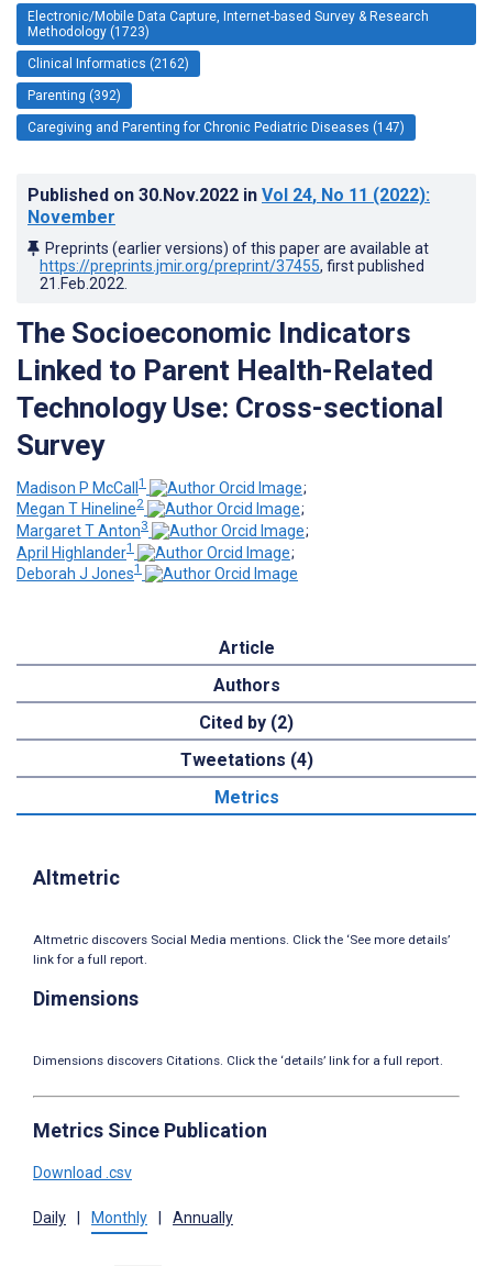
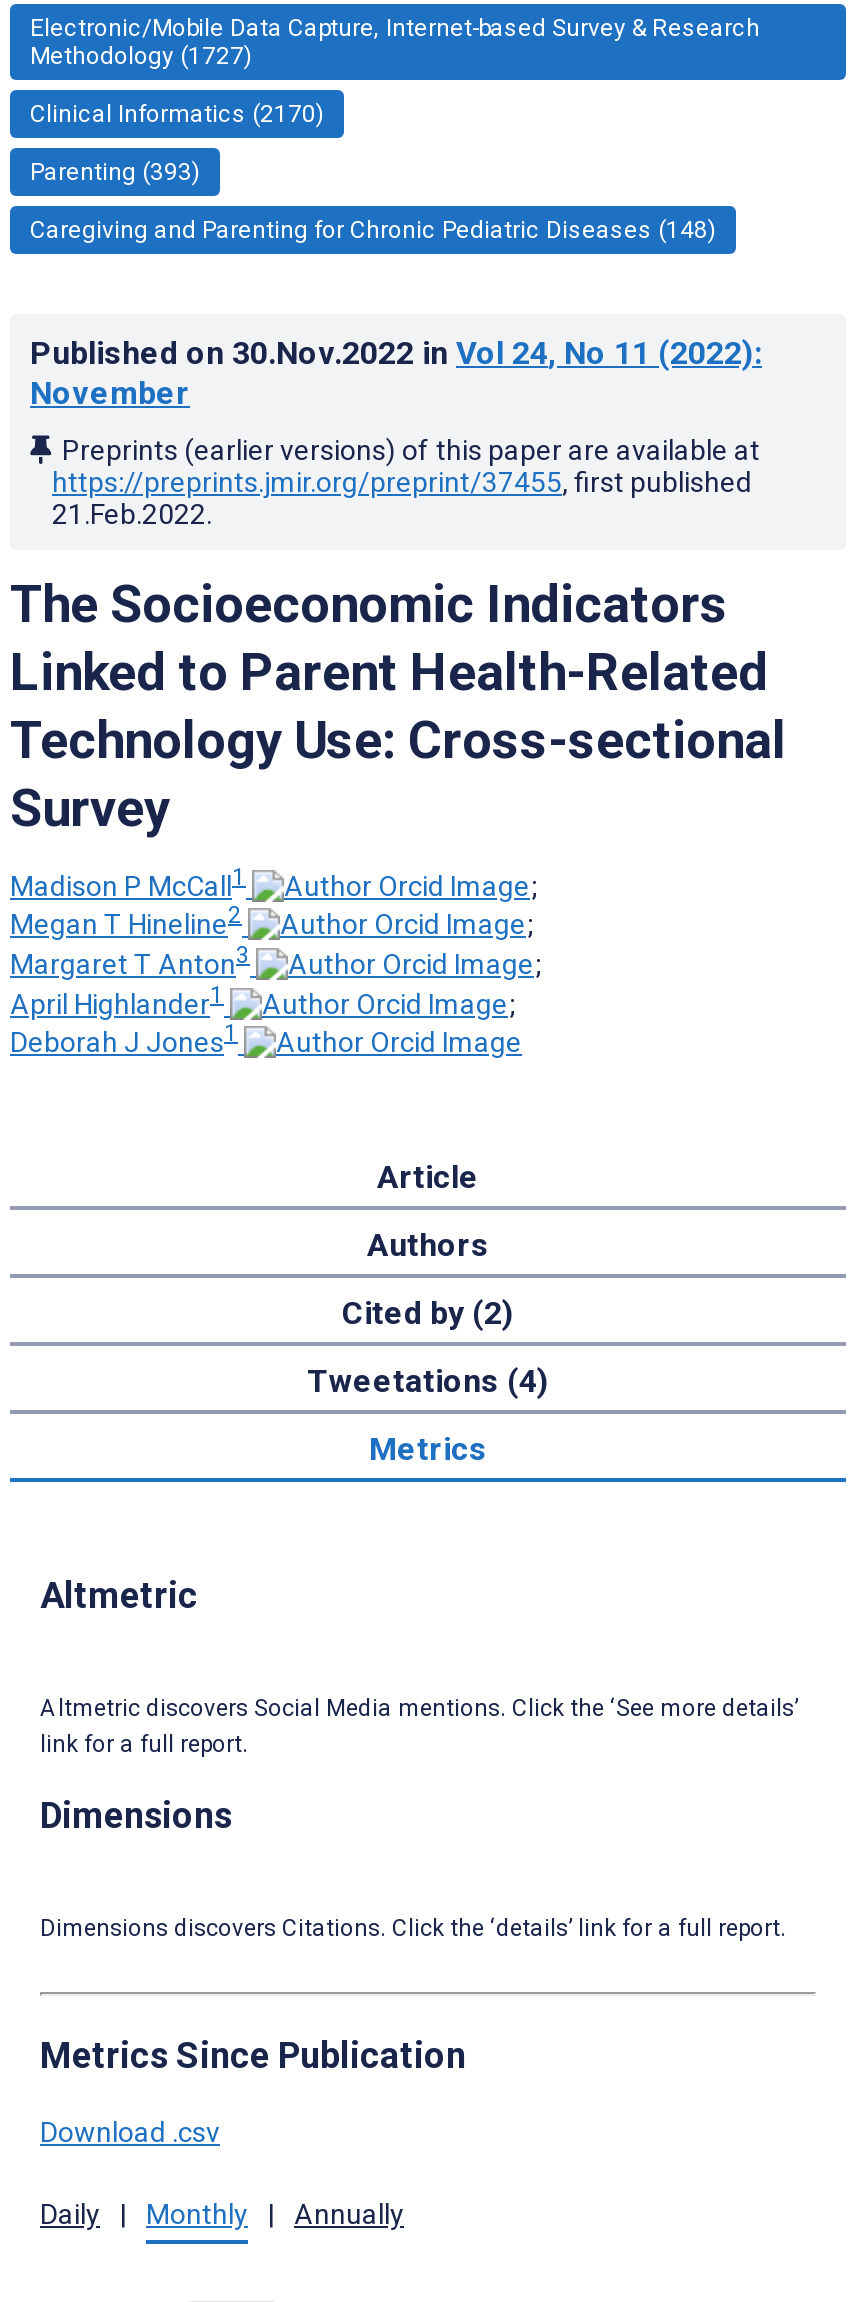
- Methodology (1723)
+ Methodology (1727)

- Clinical Informatics (2162)
+ Clinical Informatics (2170)

- Parenting (392)
+ Parenting (393)

- Caregiving and Parenting for Chronic Pediatric Diseases (147)
+ Caregiving and Parenting for Chronic Pediatric Diseases (148)
